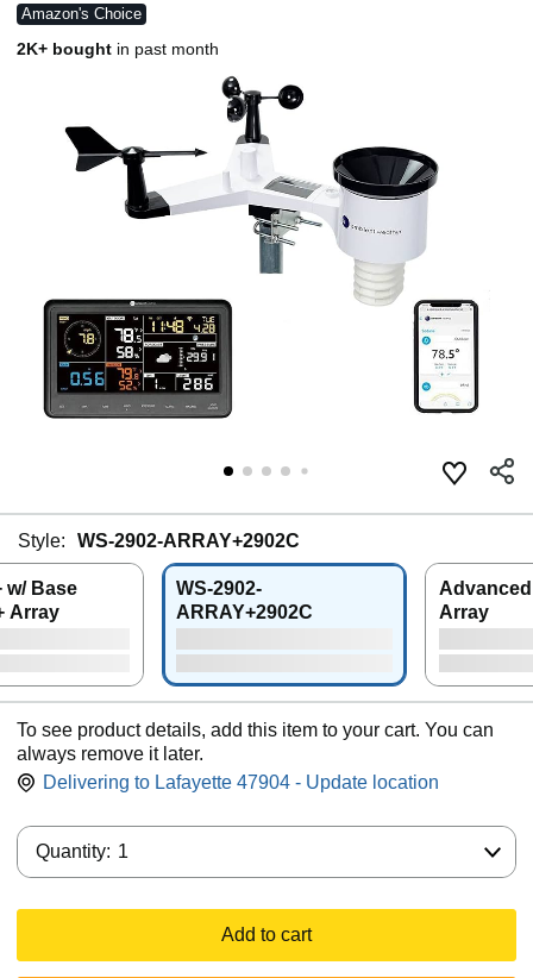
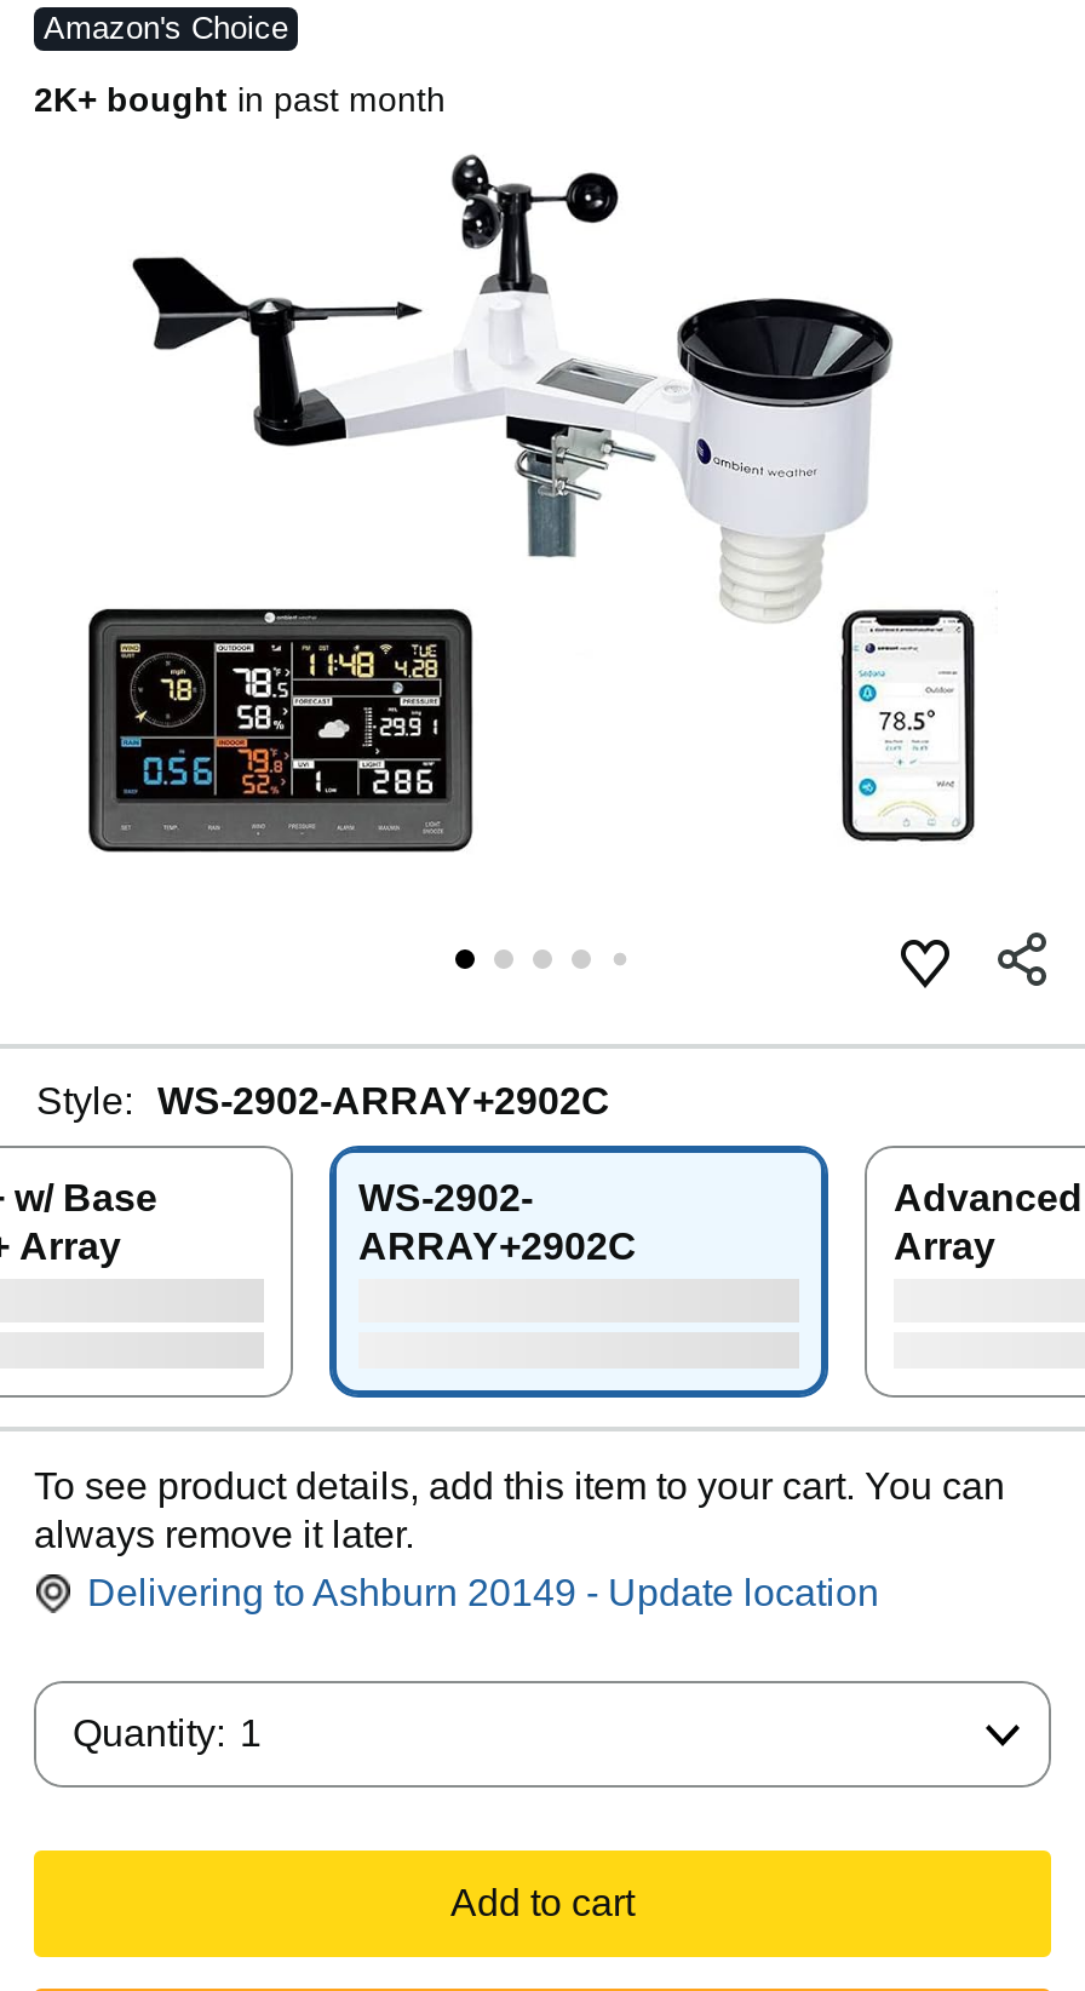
- Delivering to Lafayette 47904 - Update location
+ Delivering to Ashburn 20149 - Update location
